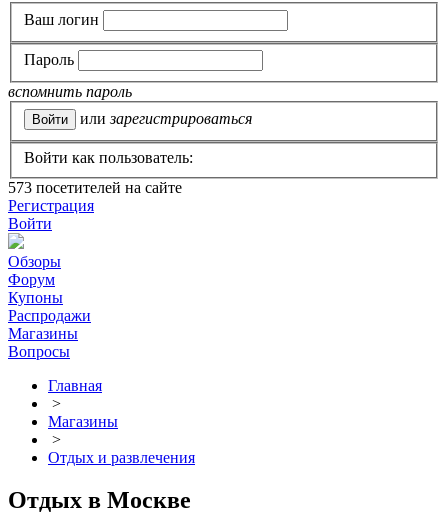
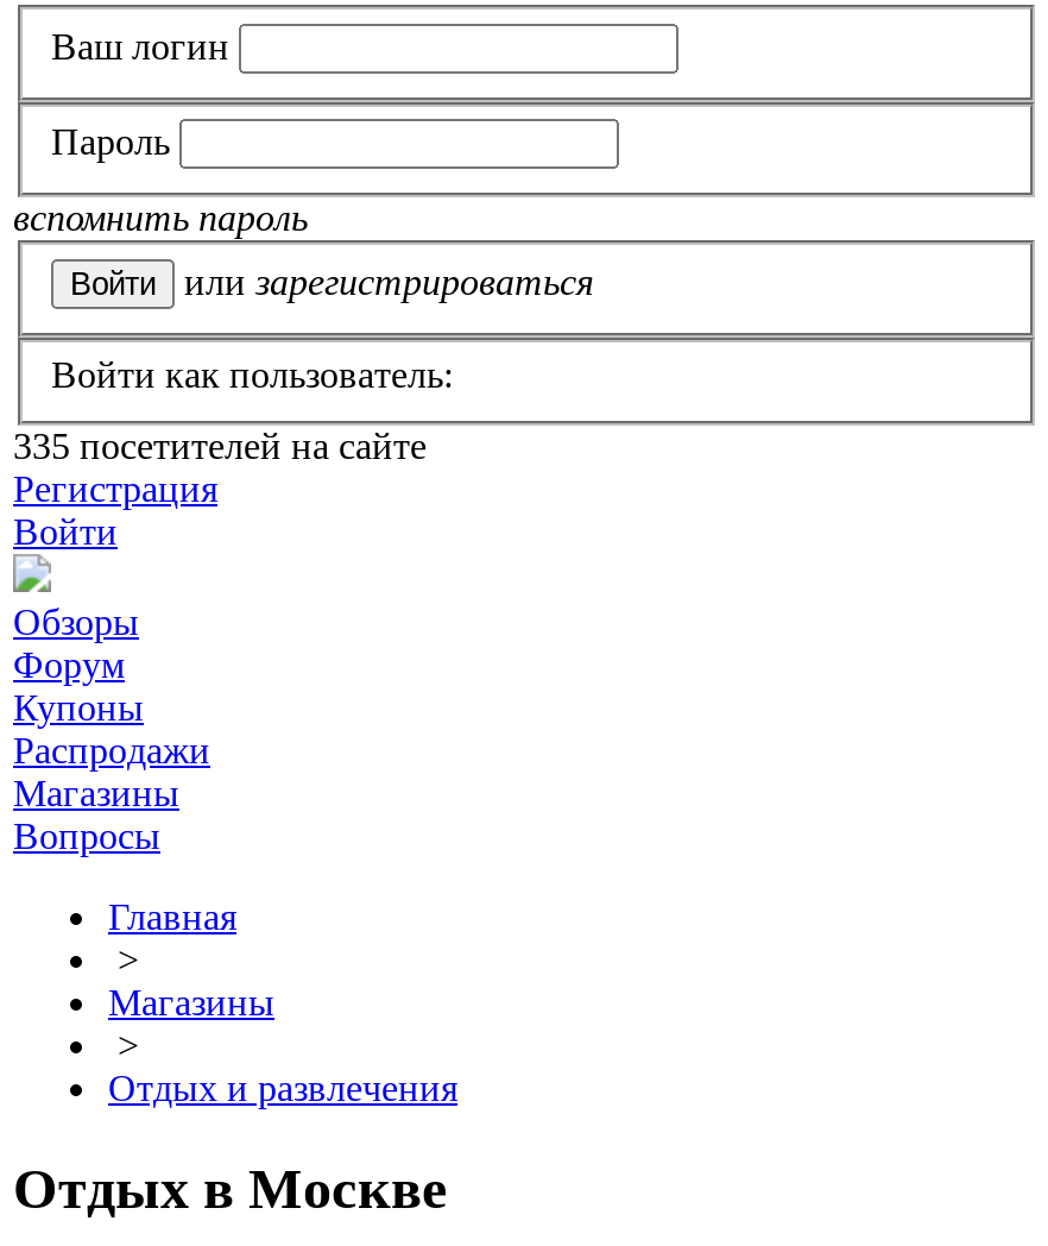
- 573 посетителей на сайте
+ 335 посетителей на сайте
